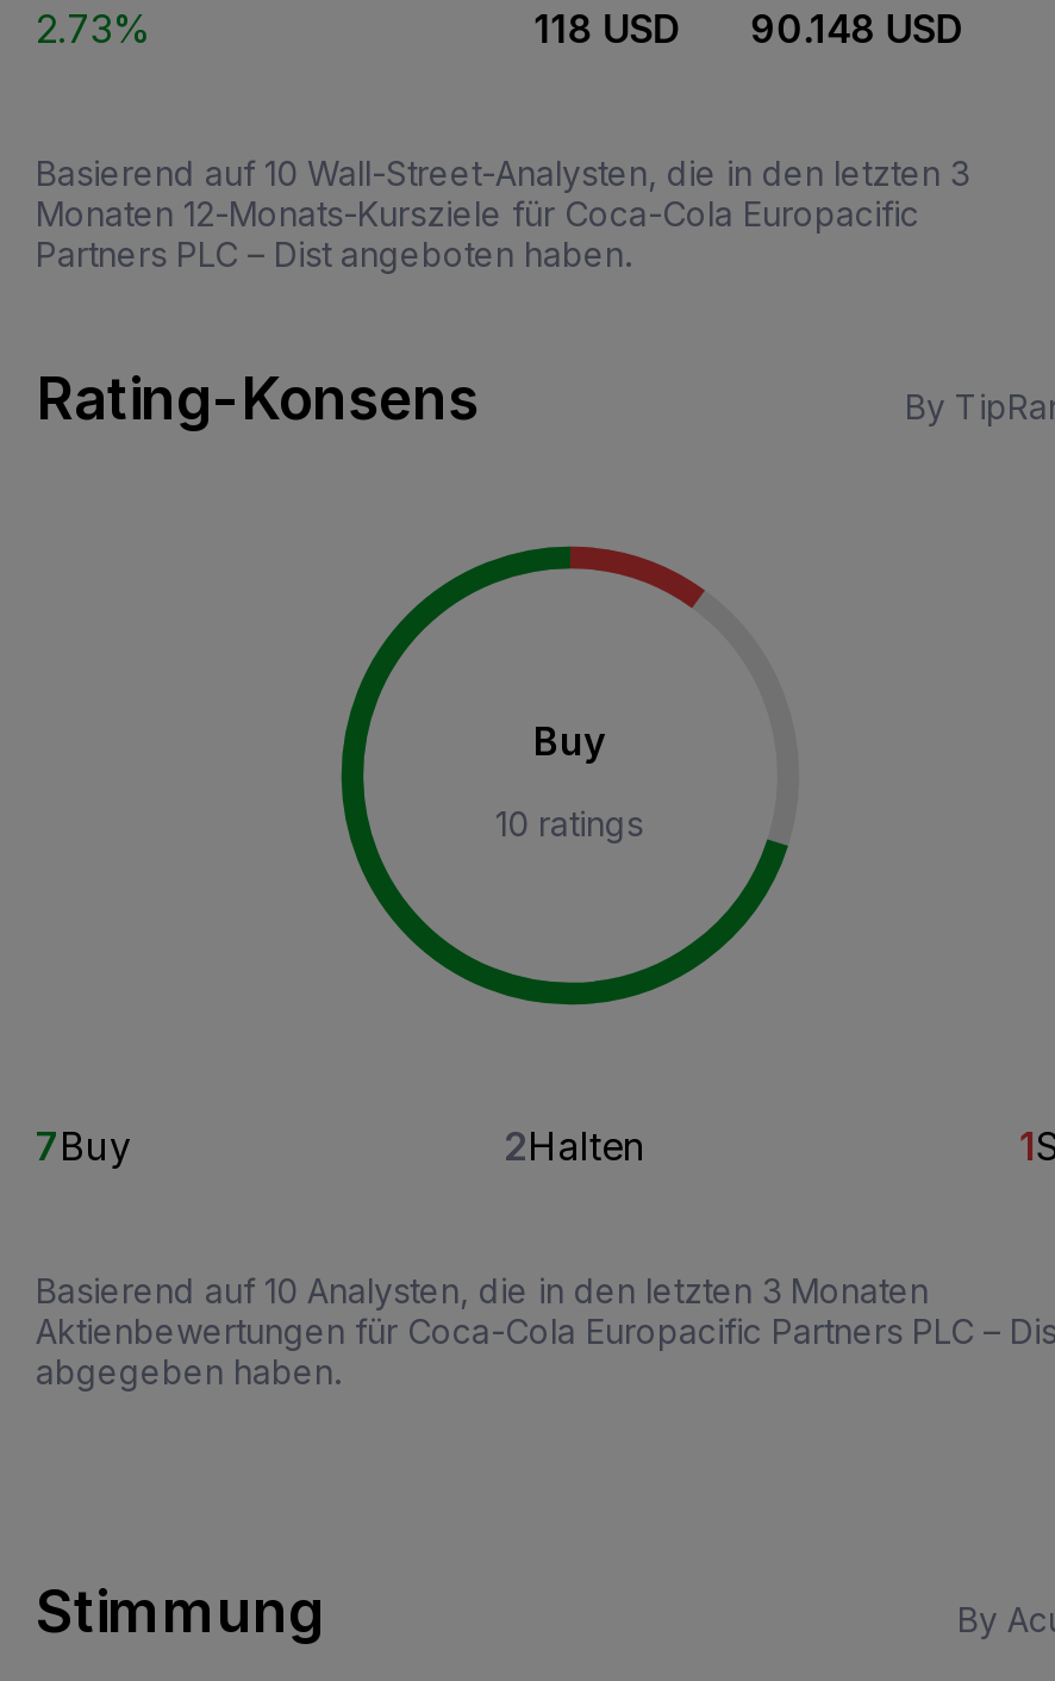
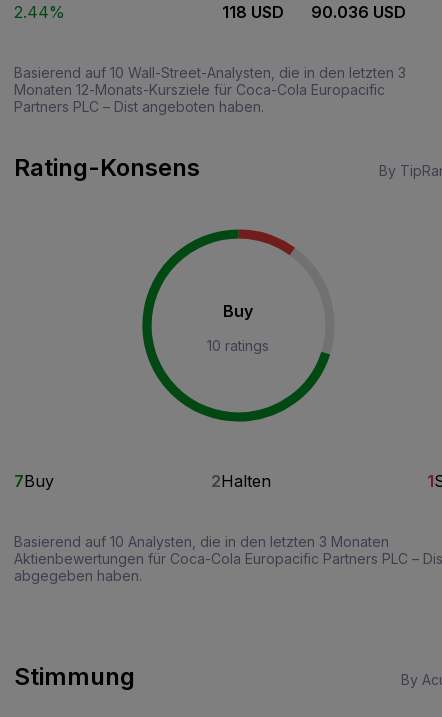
- 2.73%
+ 2.44%

- 118 USD 90.148 USD
+ 118 USD 90.036 USD
